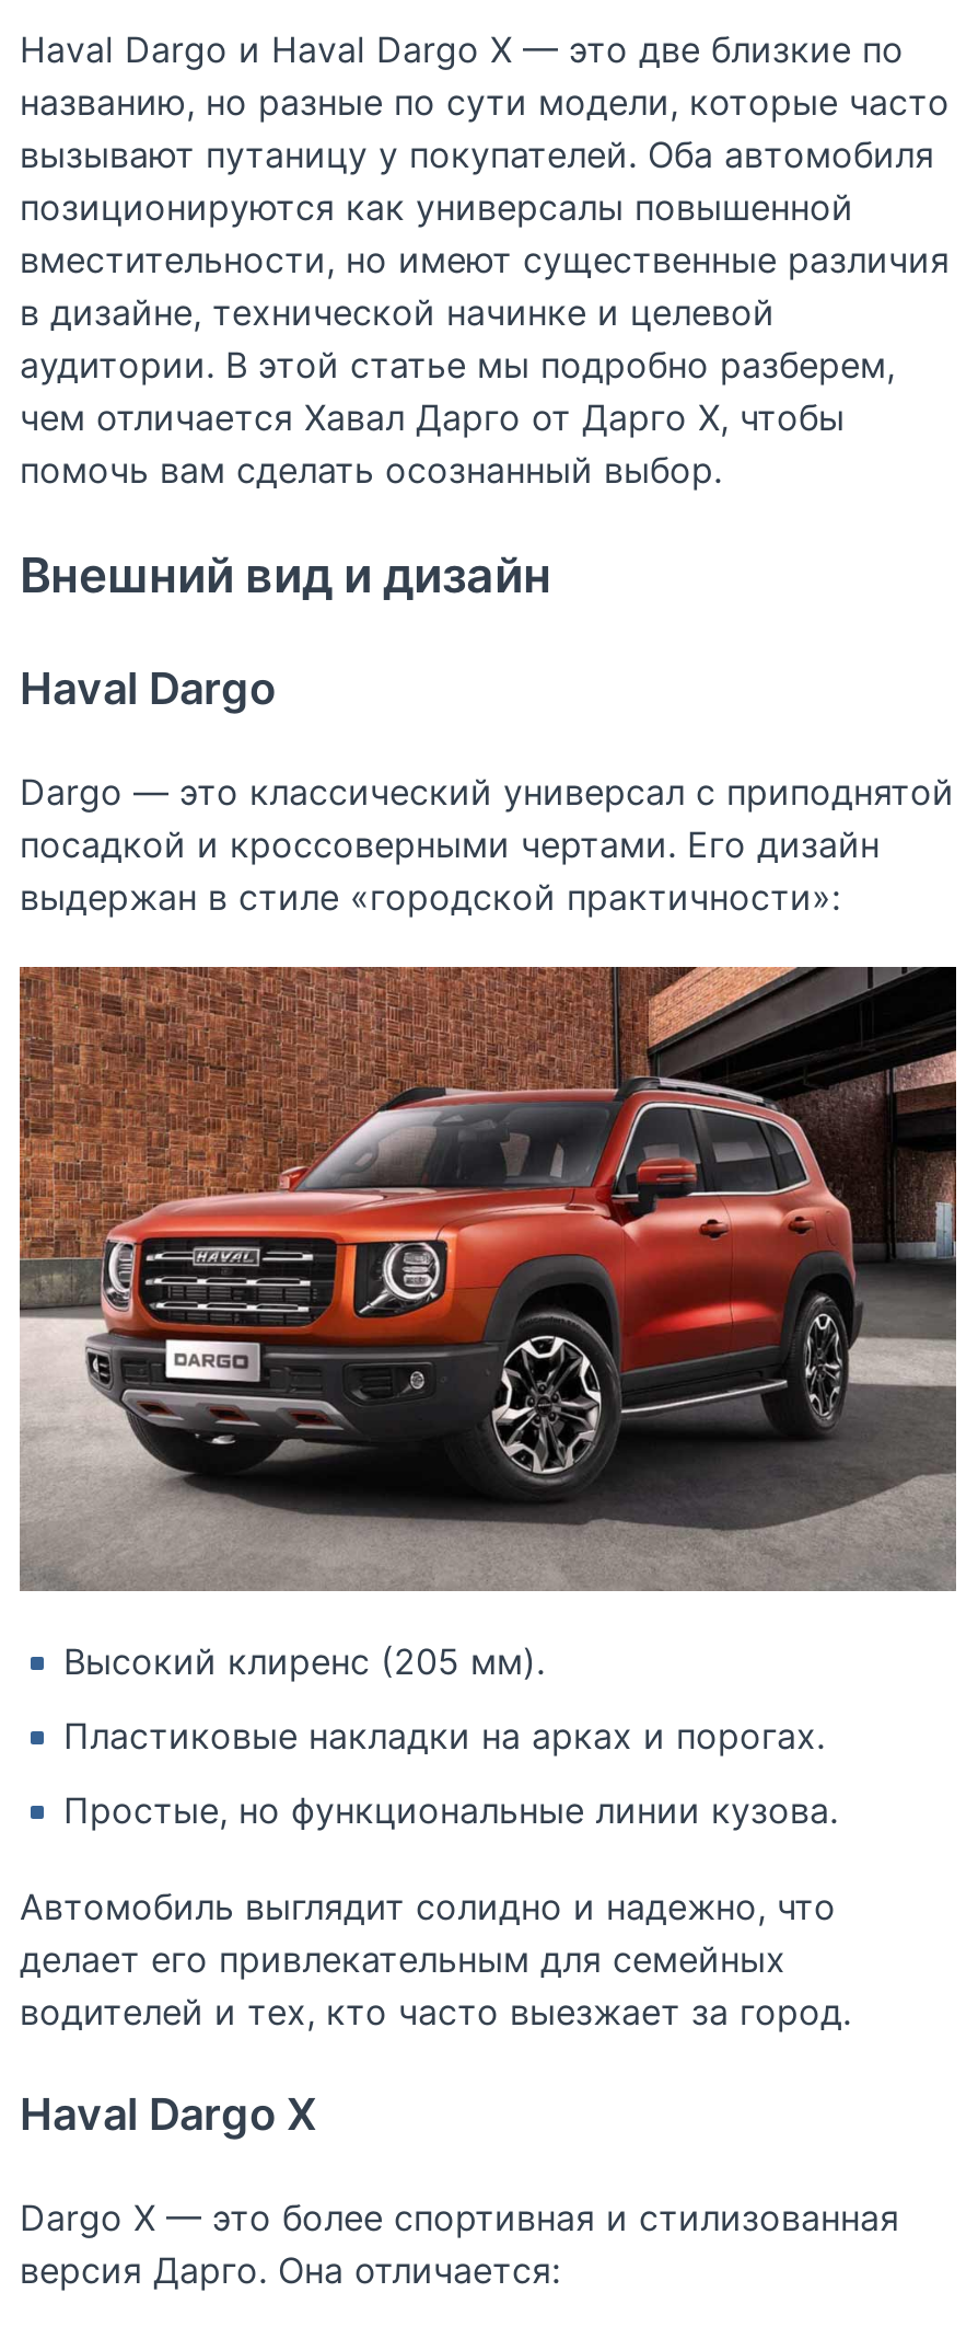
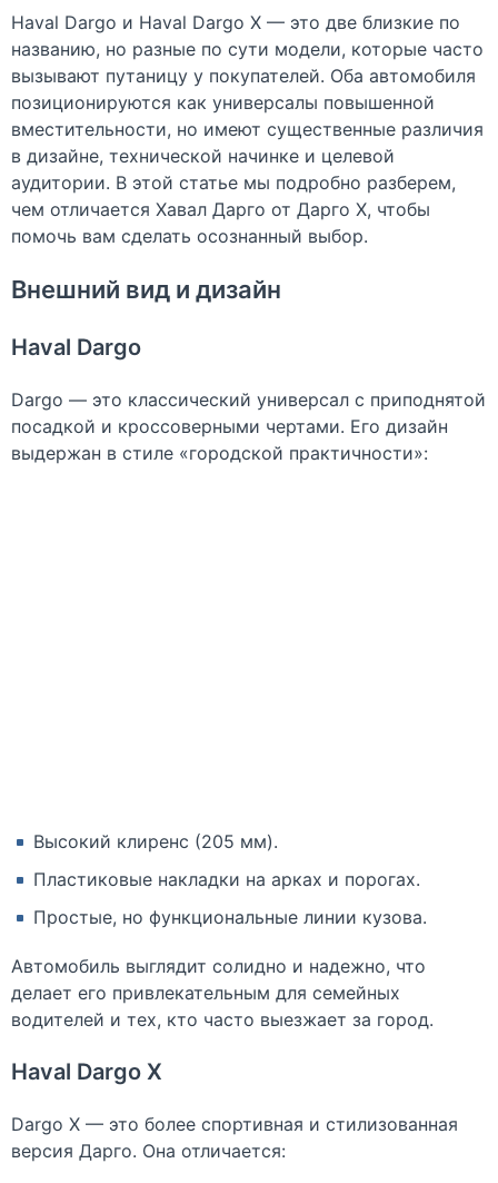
- [image]
